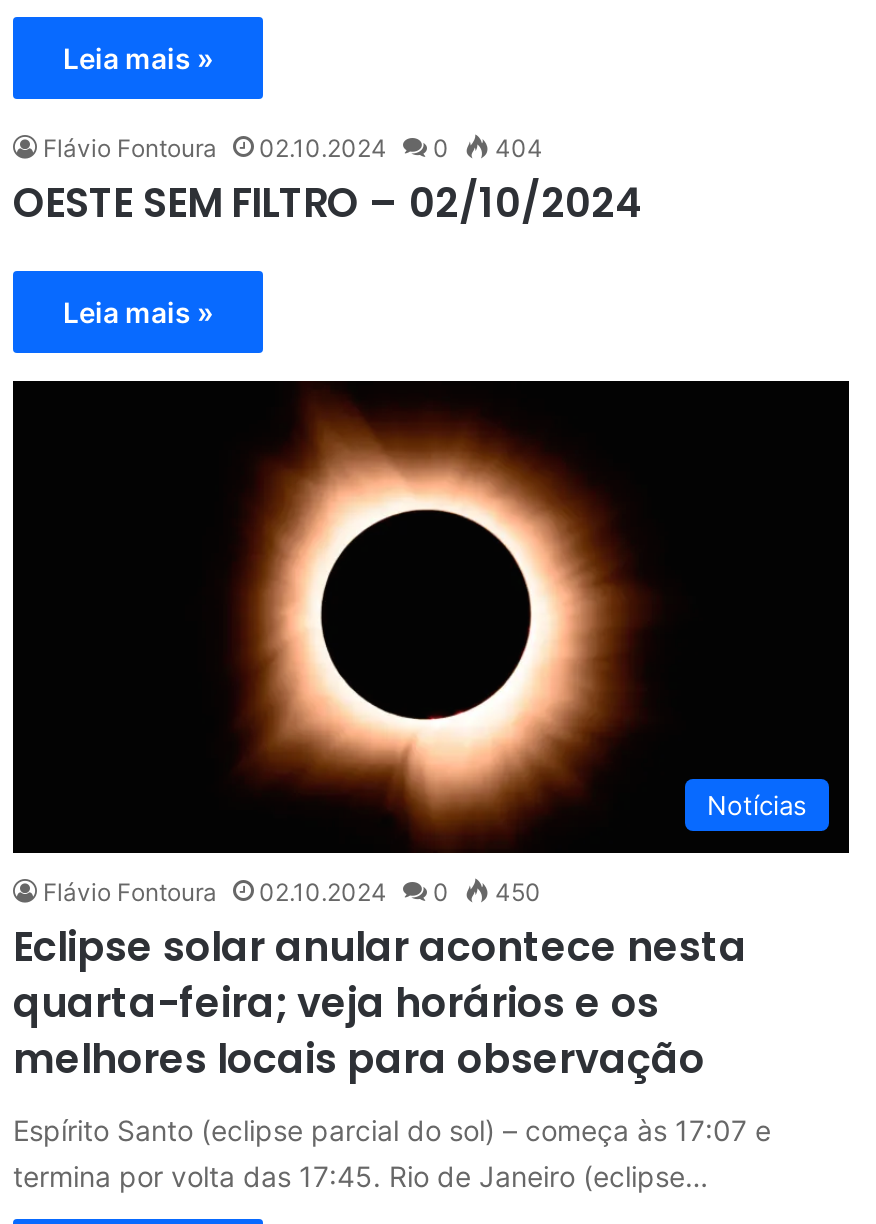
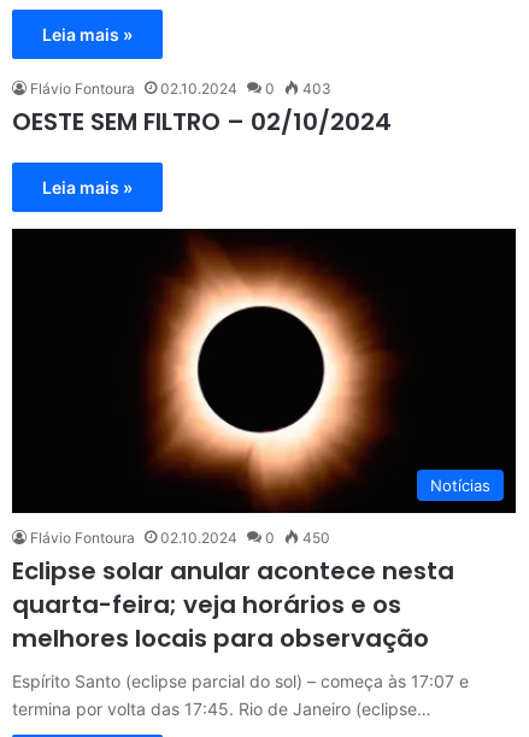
- Flávio Fontoura 02.10.2024 0 404
+ Flávio Fontoura 02.10.2024 0 403
